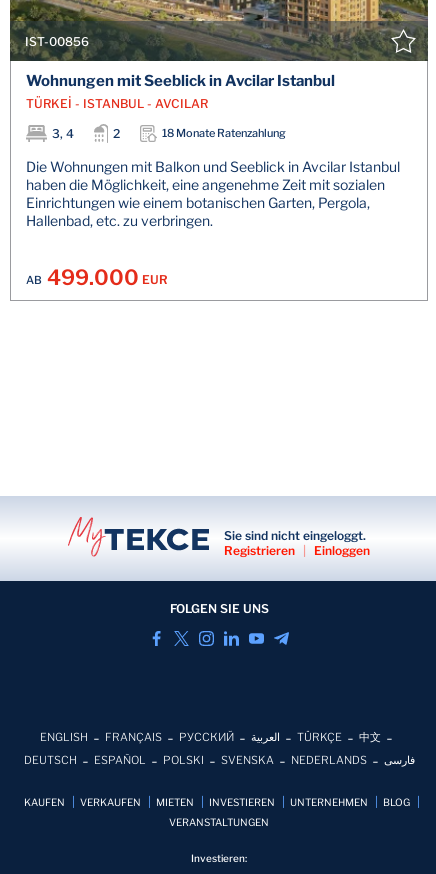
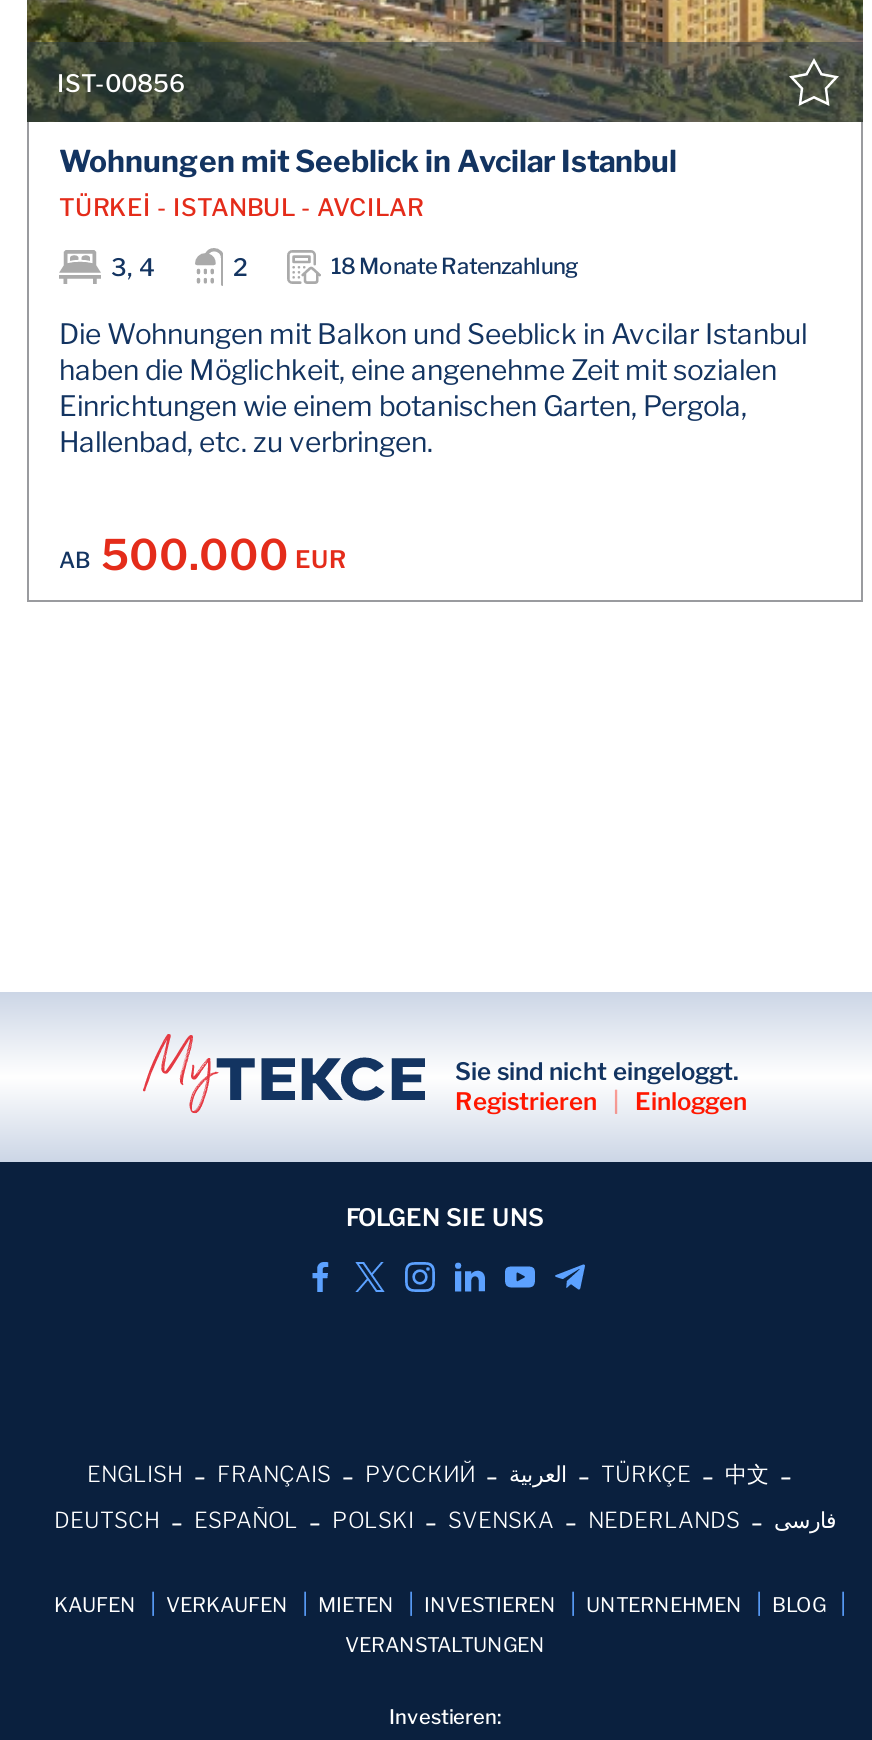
- AB 499.000 EUR
+ AB 500.000 EUR
